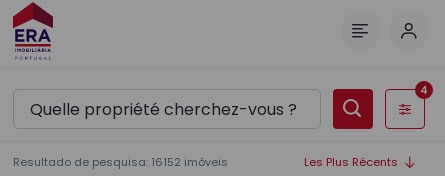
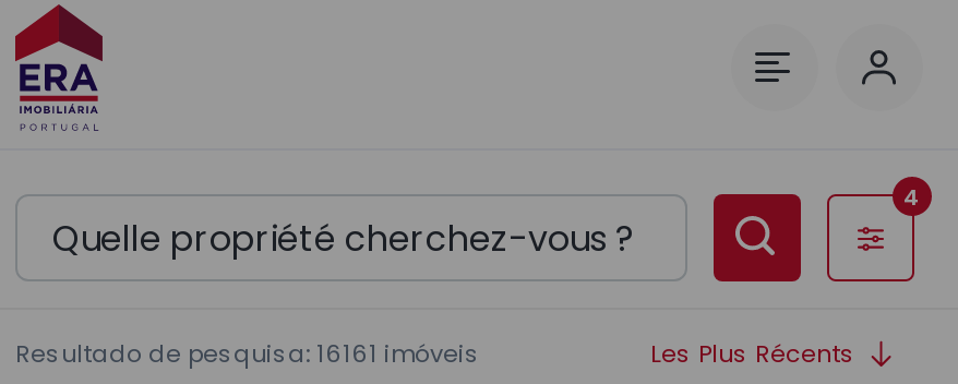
- Resultado de pesquisa 16152 imóveis
+ Resultado de pesquisa 16161 imóveis
